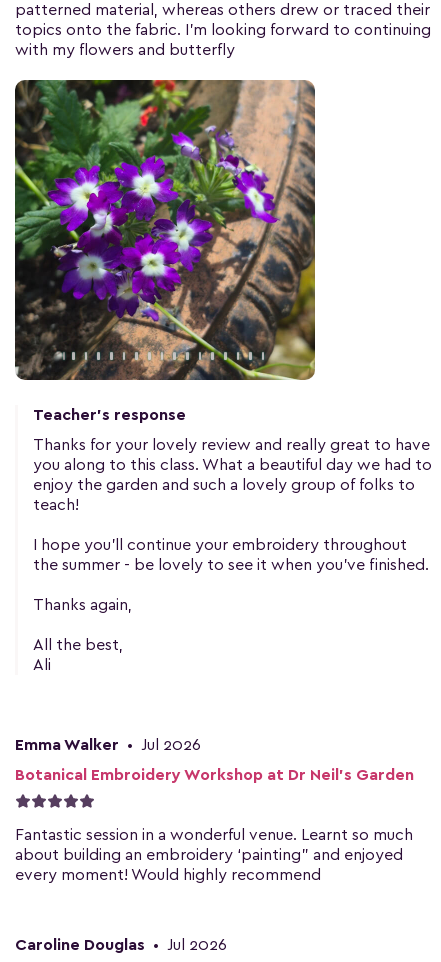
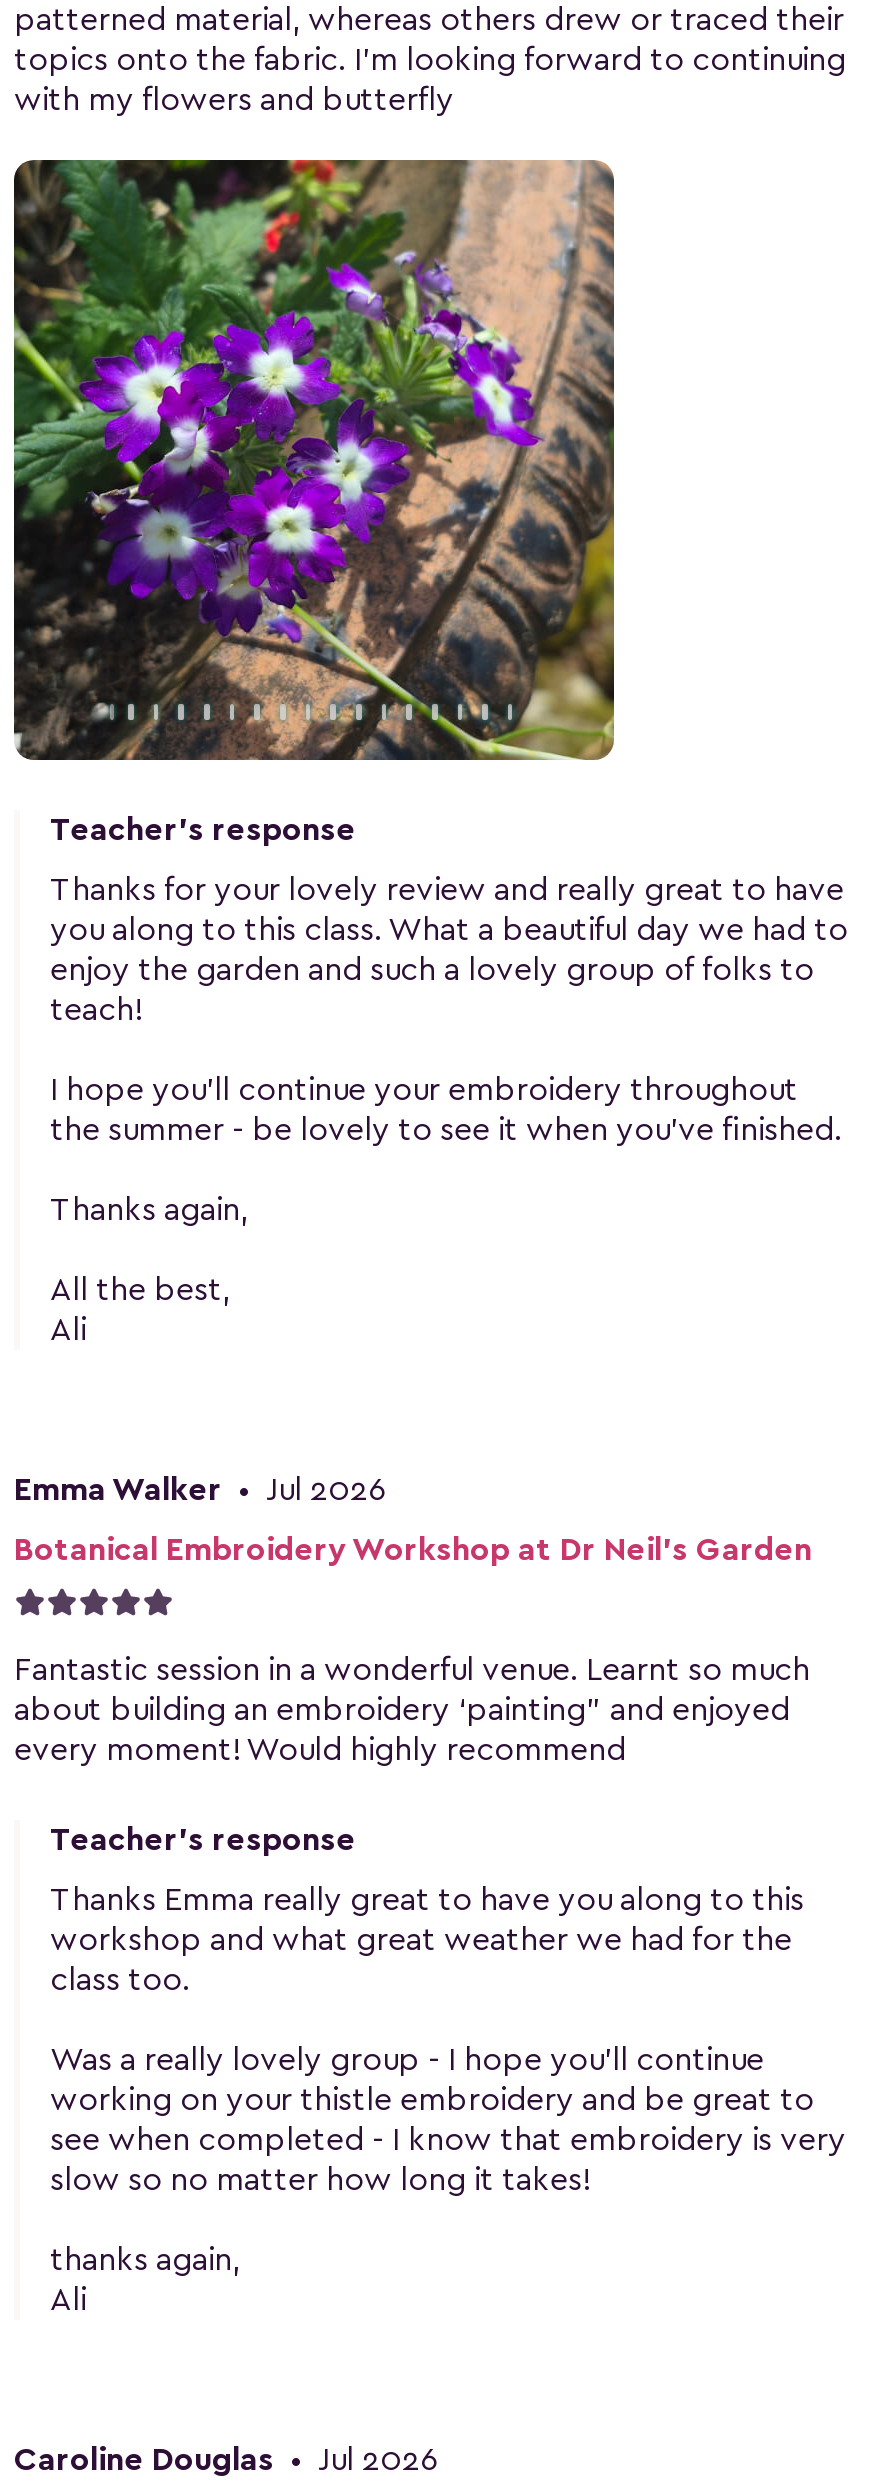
+ Teacher's response
+ Thanks Emma really great to have you along to this
+ workshop and what great weather we had for the
+ class too.
+ Was a really lovely group - I hope you'll continue
+ working on your thistle embroidery and be great to
+ see when completed - I know that embroidery is very
+ slow so no matter how long it takes!
+ thanks again,
+ Ali
